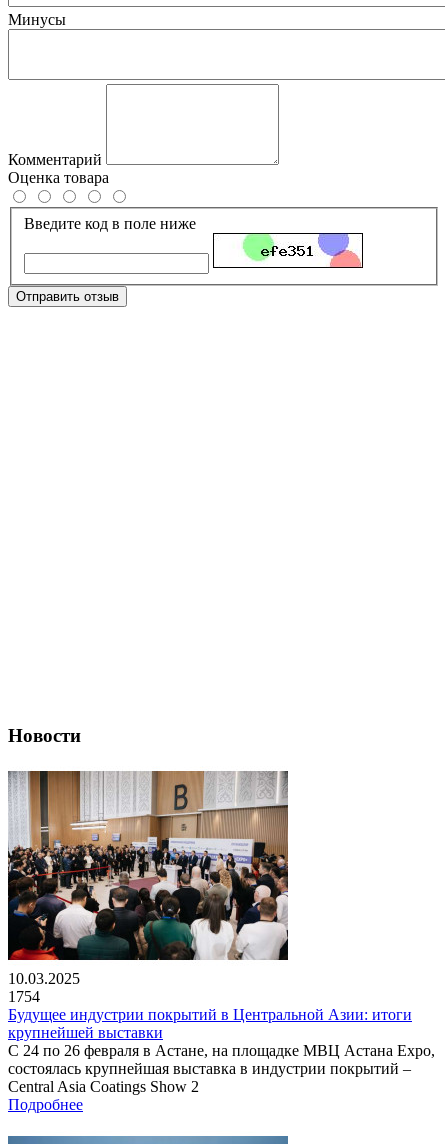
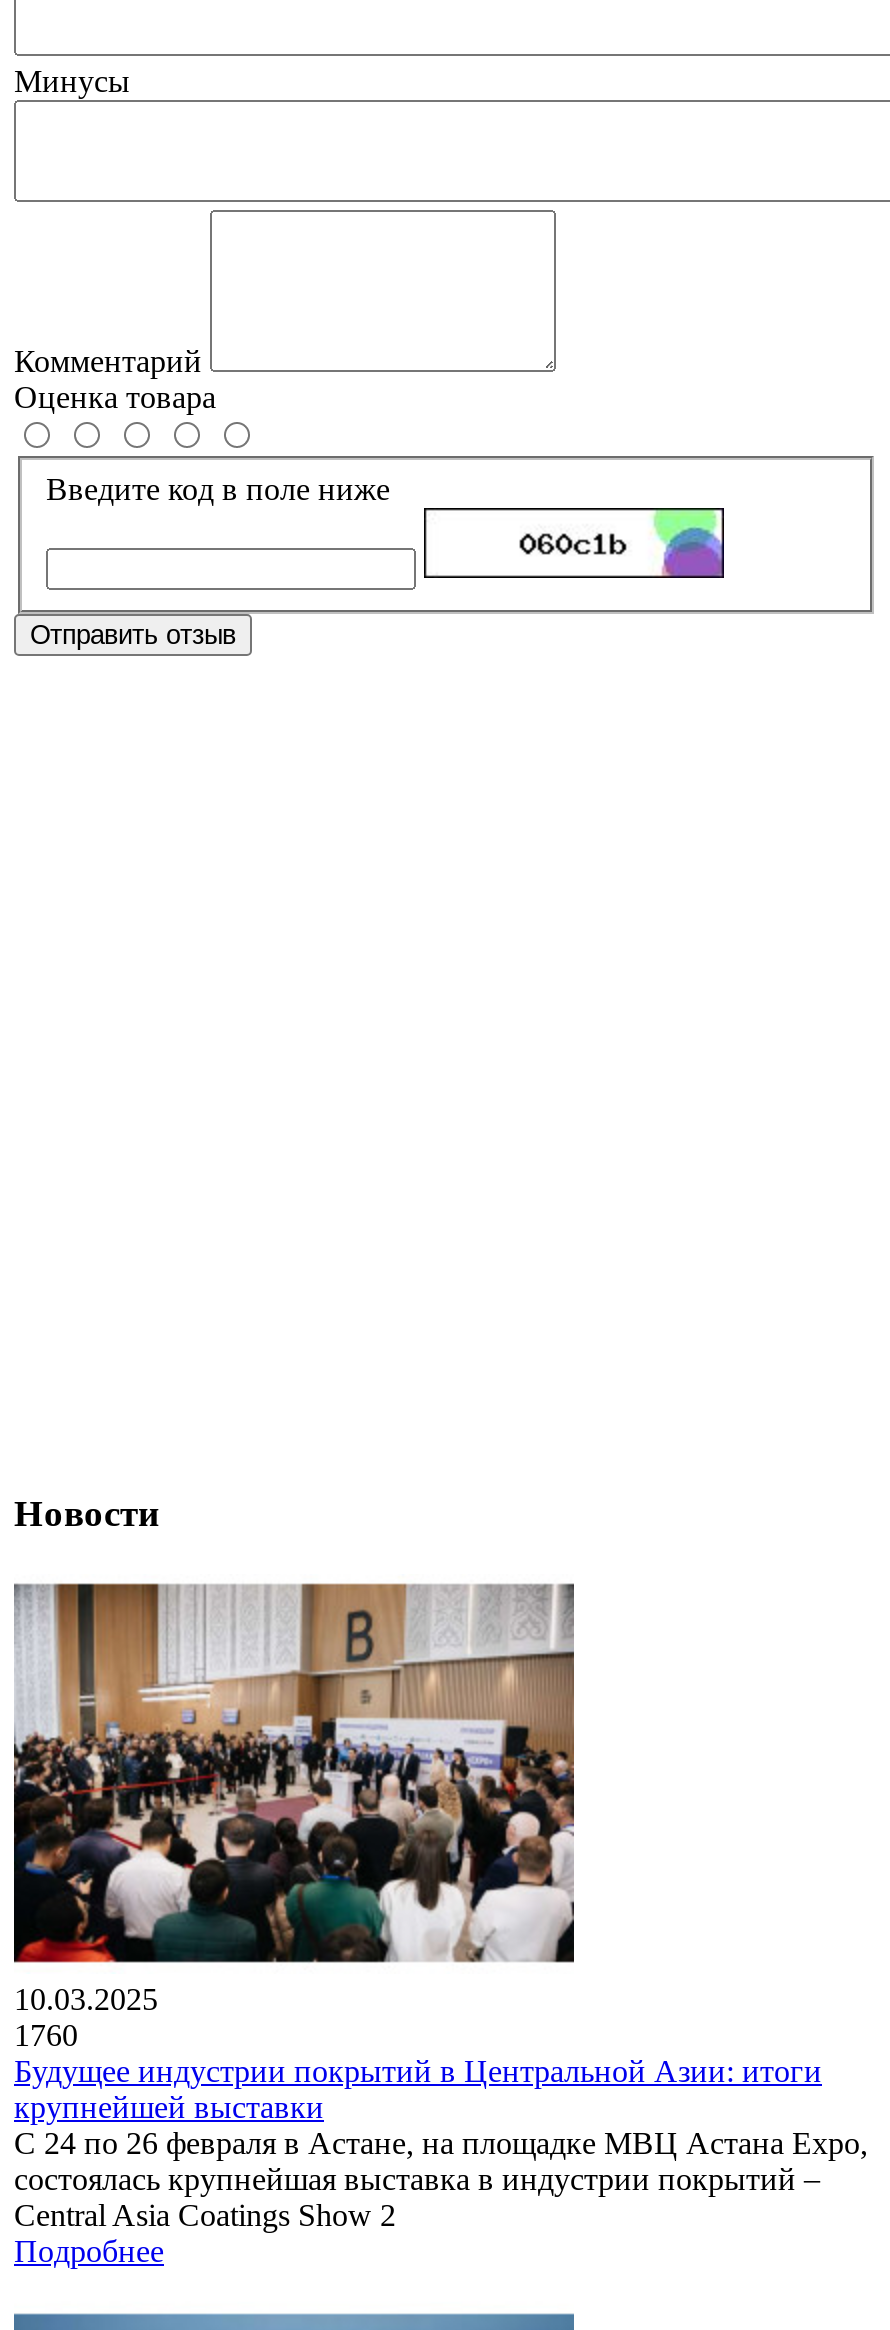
- [image]
+ [image]

- 1754
+ 1760
